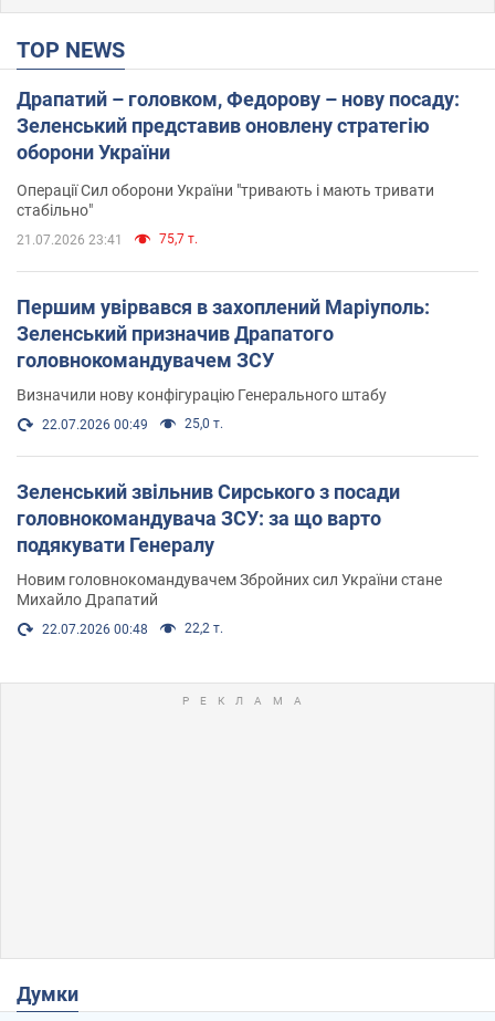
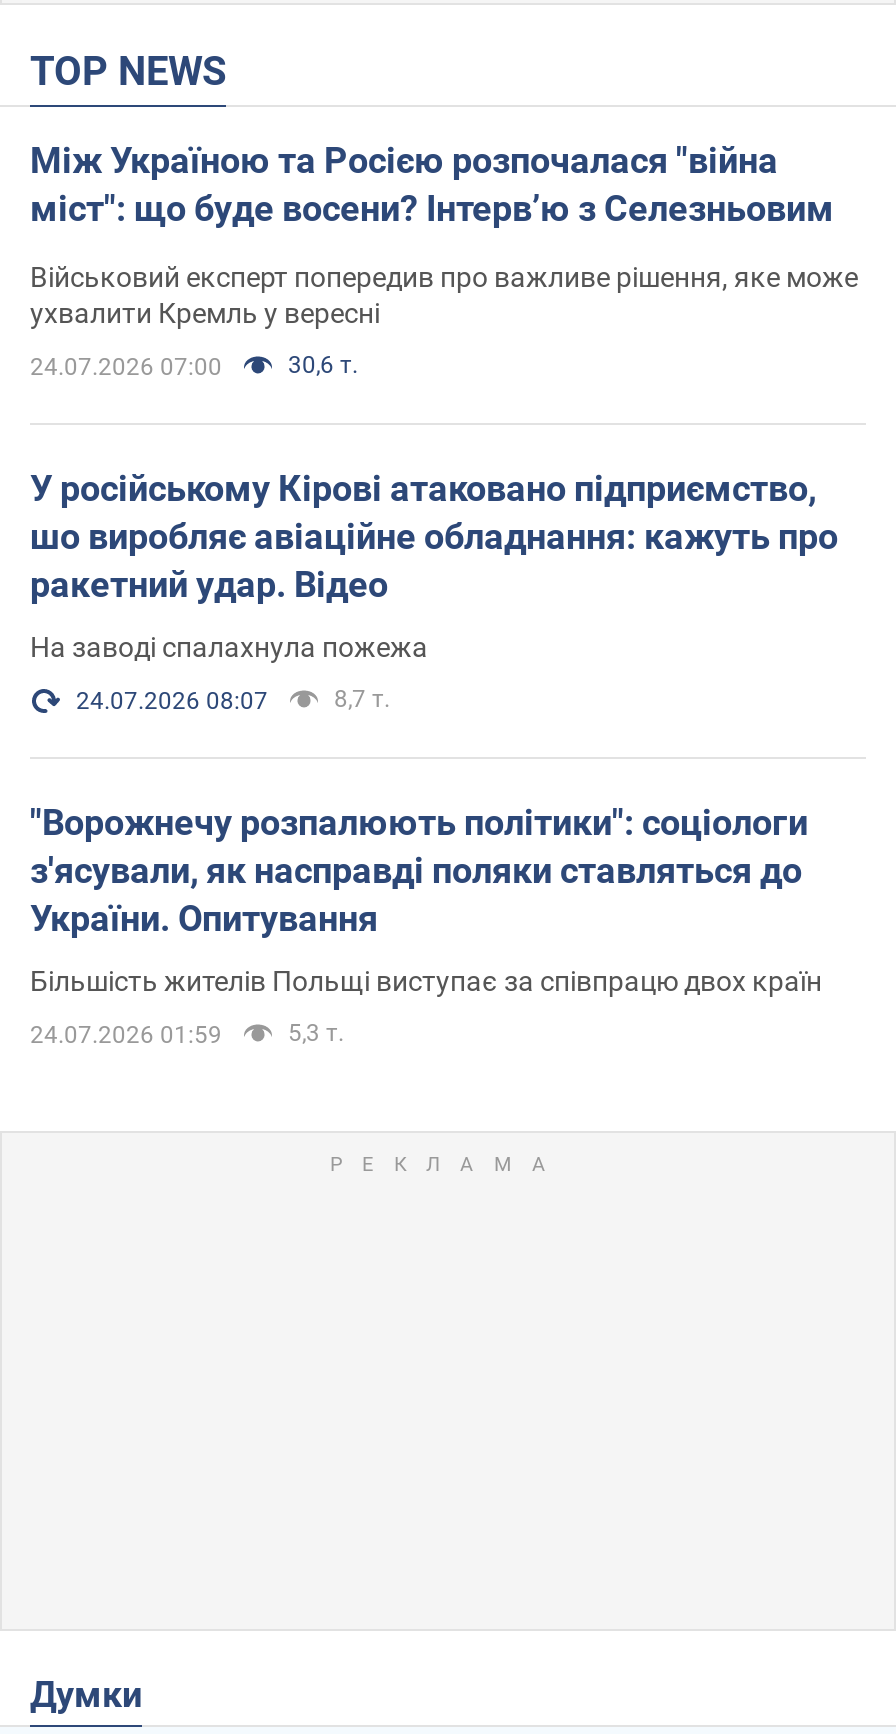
- Драпатий – головком, Федорову – нову посаду:
- Зеленський представив оновлену стратегію
- оборони України
+ Між Україною та Росією розпочалася "війна
+ міст": що буде восени? Інтерв’ю з Селезньовим

- Операції Сил оборони України "тривають і мають тривати
- стабільно"
+ Військовий експерт попередив про важливе рішення, яке може
+ ухвалити Кремль у вересні

- 21.07.2026 23:41
- 75,7 т.
+ 24.07.2026 07:00
+ 30,6 т.

- Першим увірвався в захоплений Маріуполь:
- Зеленський призначив Драпатого
- головнокомандувачем ЗСУ
+ У російському Кірові атаковано підприємство,
+ шо виробляє авіаційне обладнання: кажуть про
+ ракетний удар. Відео

- Визначили нову конфігурацію Генерального штабу
+ На заводі спалахнула пожежа

- 22.07.2026 00:49
- 25,0 т.
+ 24.07.2026 08:07
+ 8,7 т.

- Зеленський звільнив Сирського з посади
- головнокомандувача ЗСУ: за що варто
- подякувати Генералу
+ "Ворожнечу розпалюють політики": соціологи
+ з'ясували, як насправді поляки ставляться до
+ України. Опитування

- Новим головнокомандувачем Збройних сил України стане
- Михайло Драпатий
+ Більшість жителів Польщі виступає за співпрацю двох країн

- 22.07.2026 00:48
- 22,2 т.
+ 24.07.2026 01:59
+ 5,3 т.
